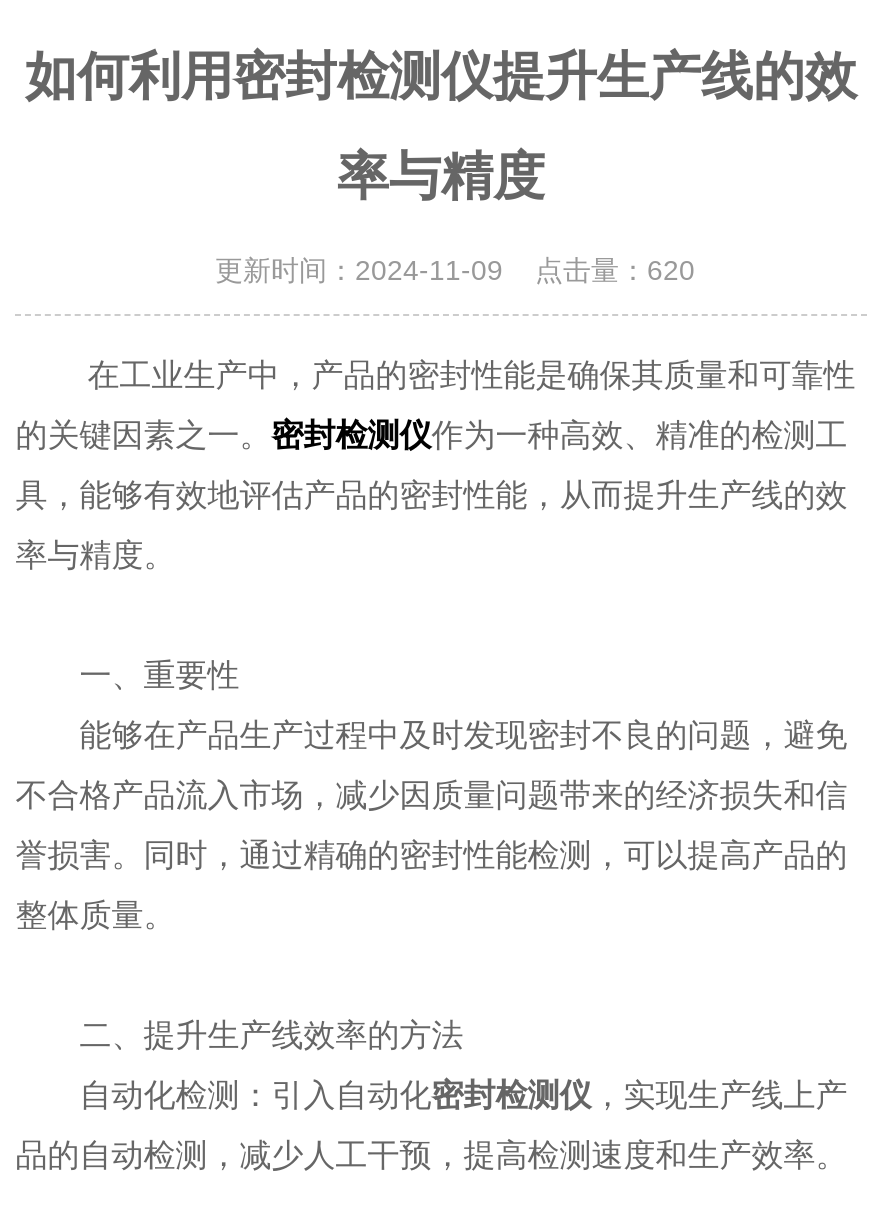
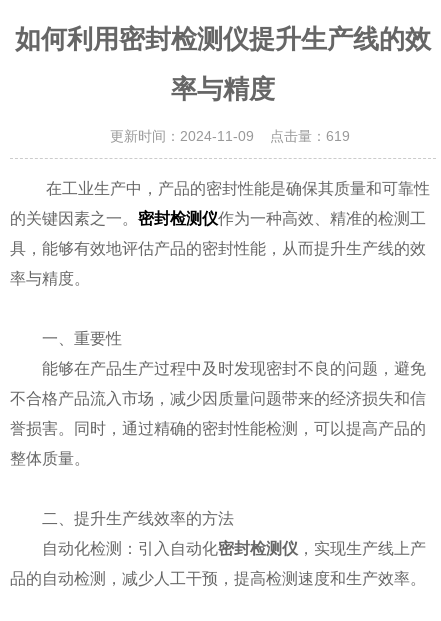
- 更新时间：2024-11-09 点击量：620
+ 更新时间：2024-11-09 点击量：619
